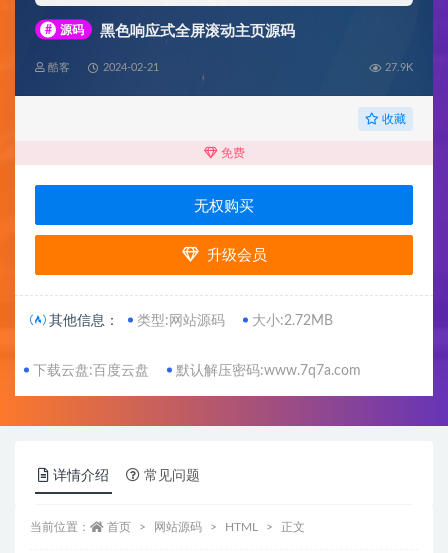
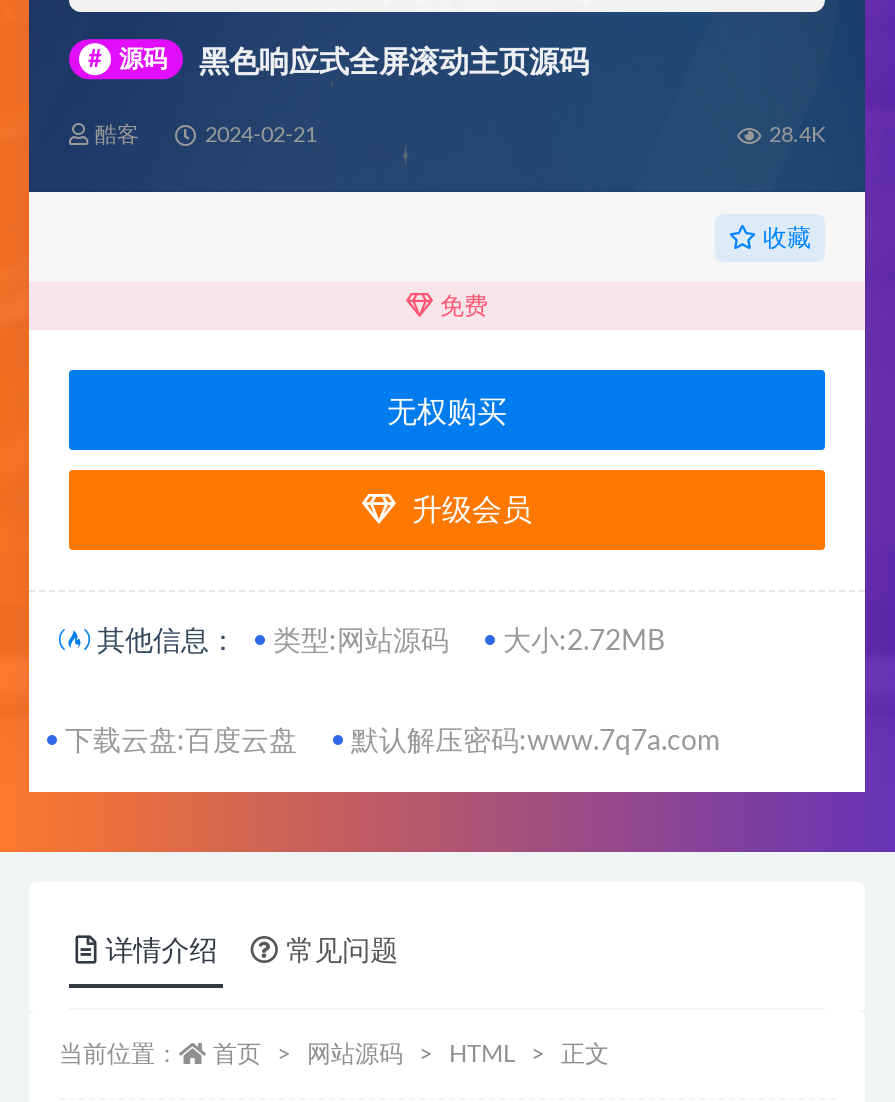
- 27.9K
+ 28.4K
